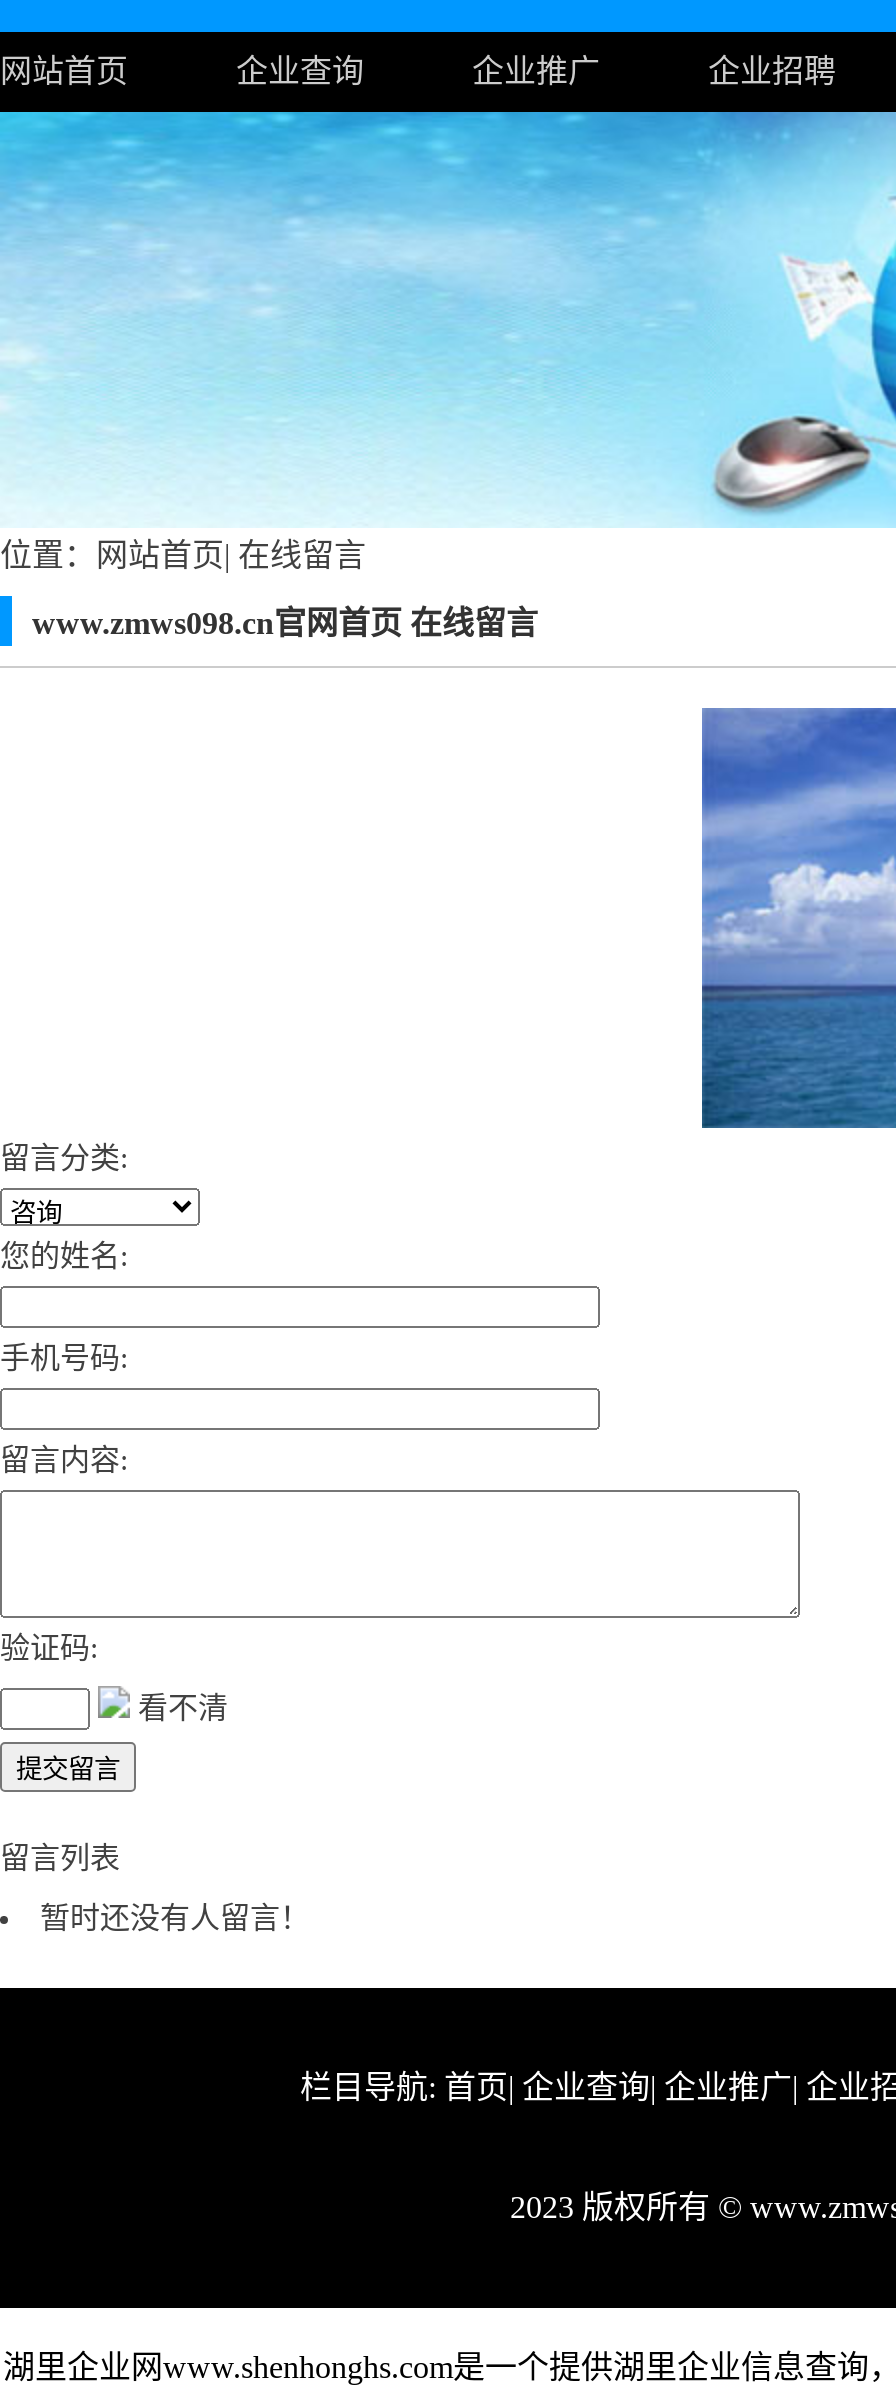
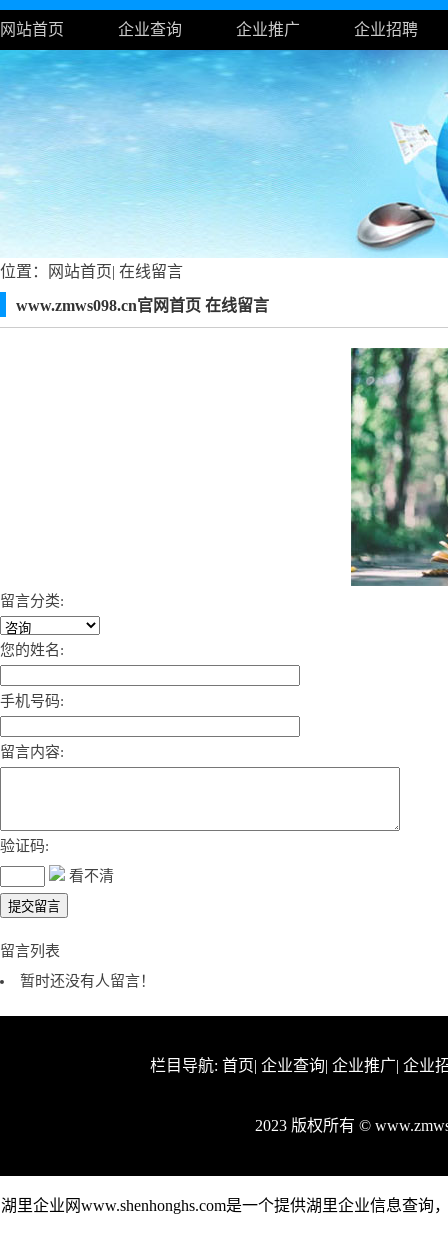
- [image]
+ [image]
